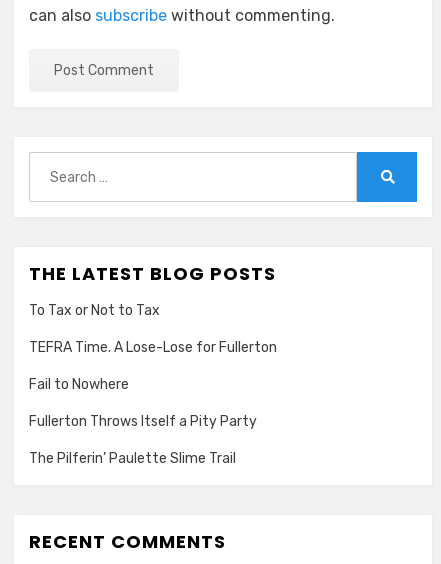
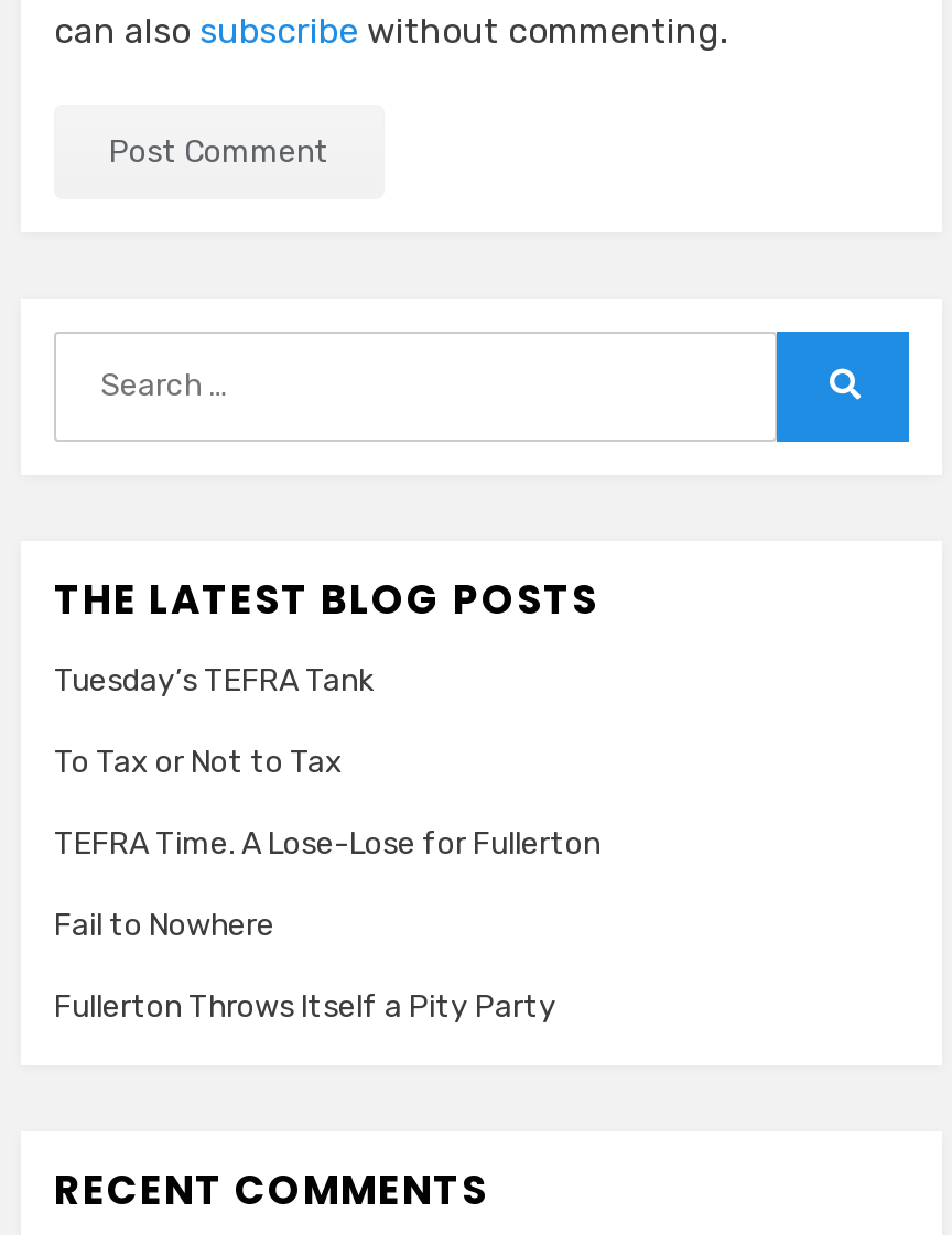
+ Tuesday’s TEFRA Tank

moved down: To Tax or Not to Tax | TEFRA Time. A Lose-Lose for Fullerton | Fail to Nowhere | Fullerton Throws Itself a Pity Party

- The Pilferin’ Paulette Slime Trail
